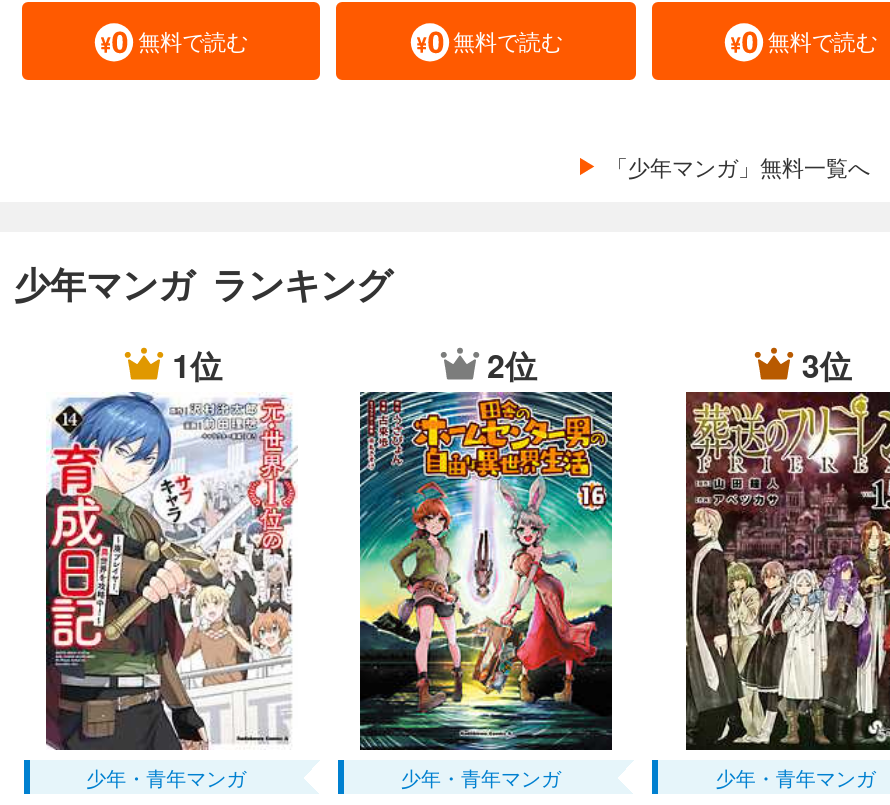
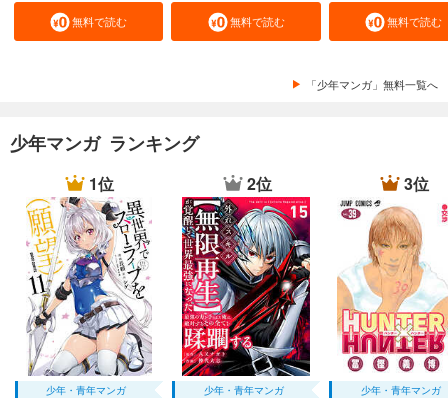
- [image]
+ [image]

- [image]
+ [image]

- [image]
+ [image]
